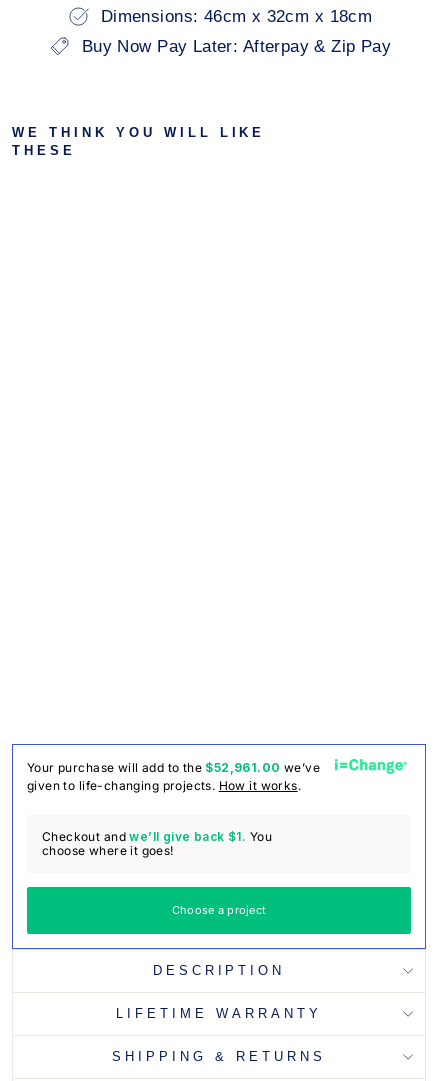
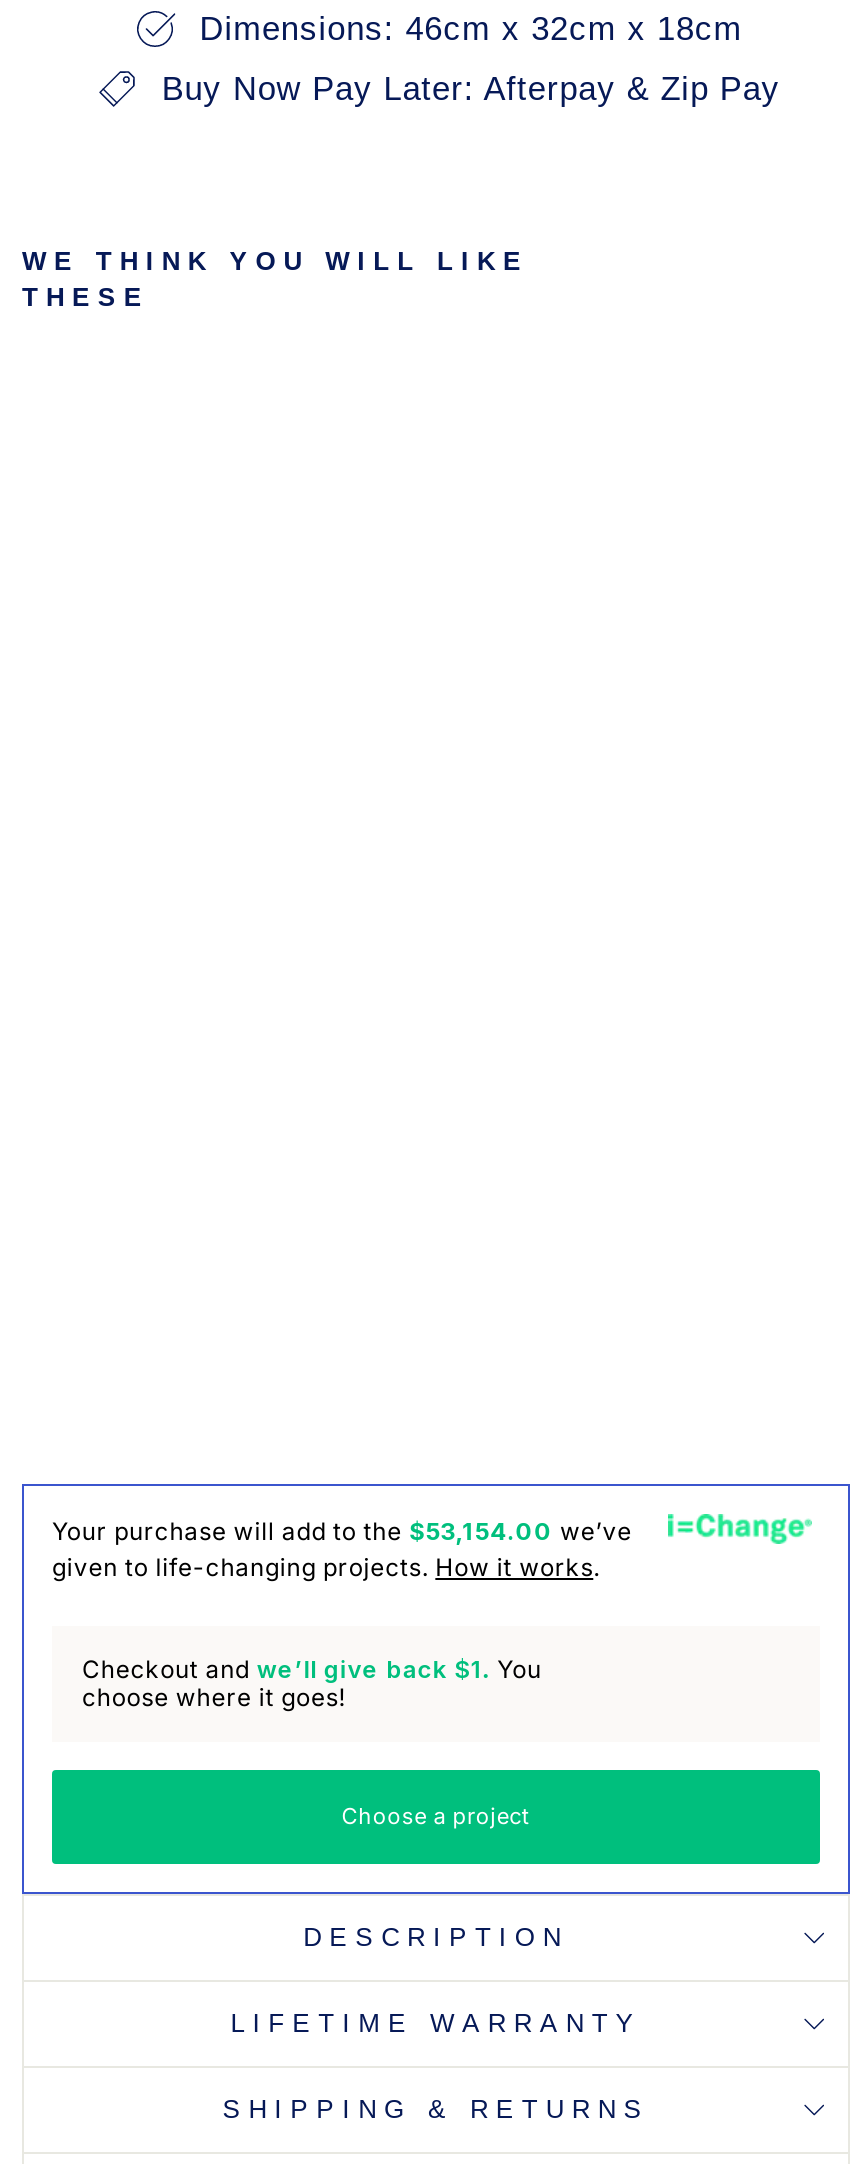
- Your purchase will add to the $52,961.00 we’ve
+ Your purchase will add to the $53,154.00 we’ve
